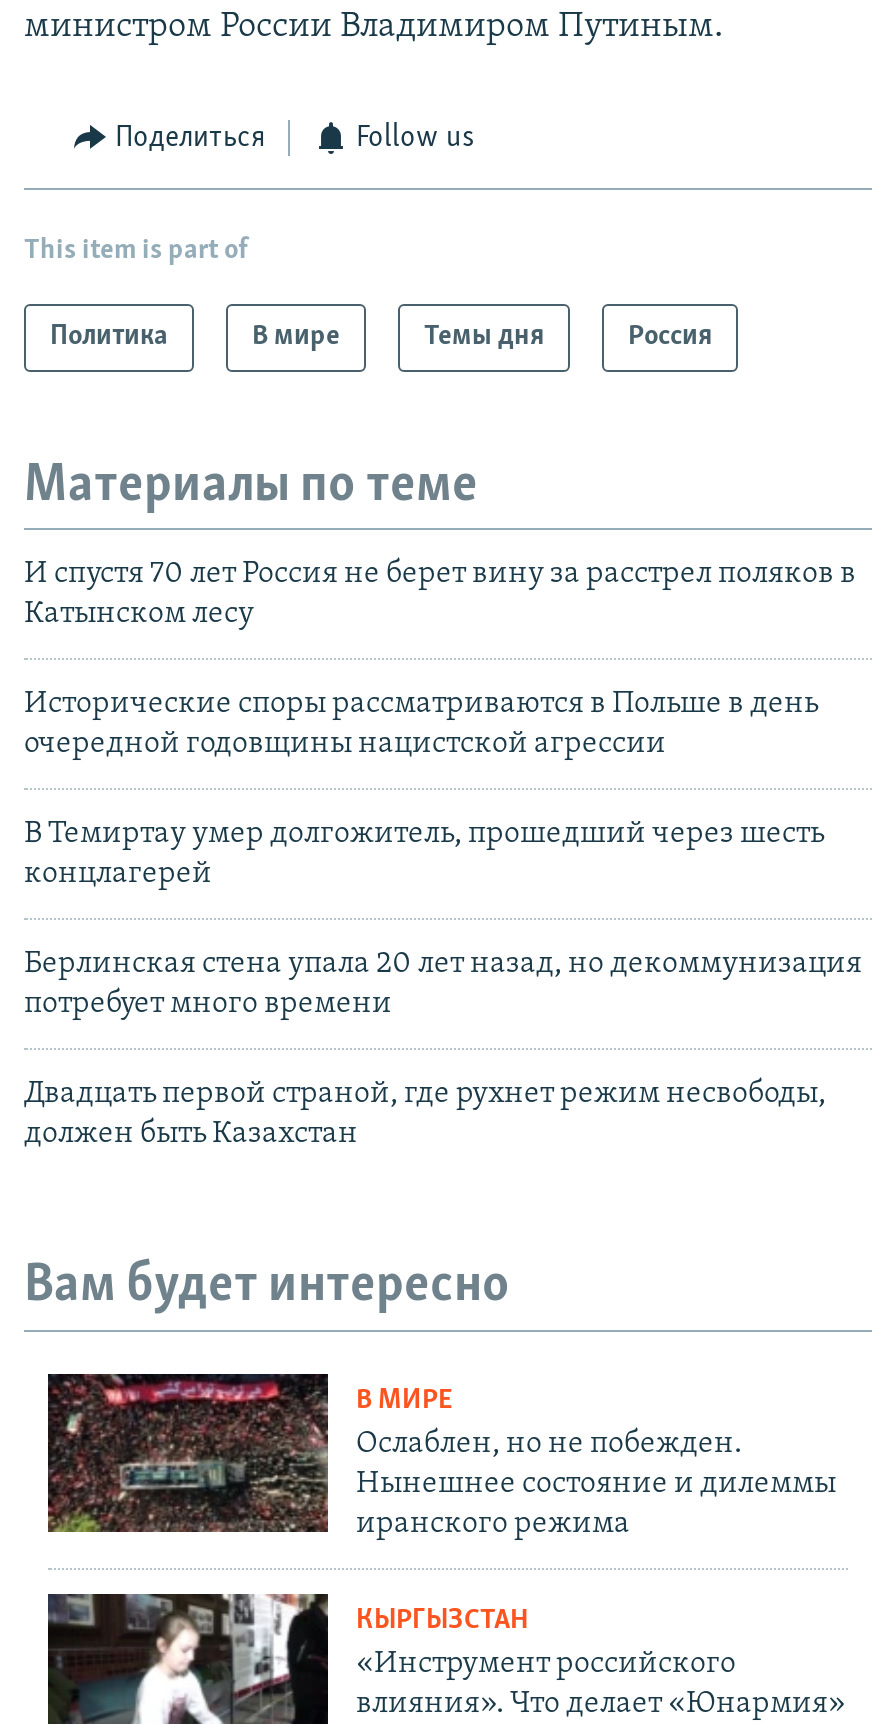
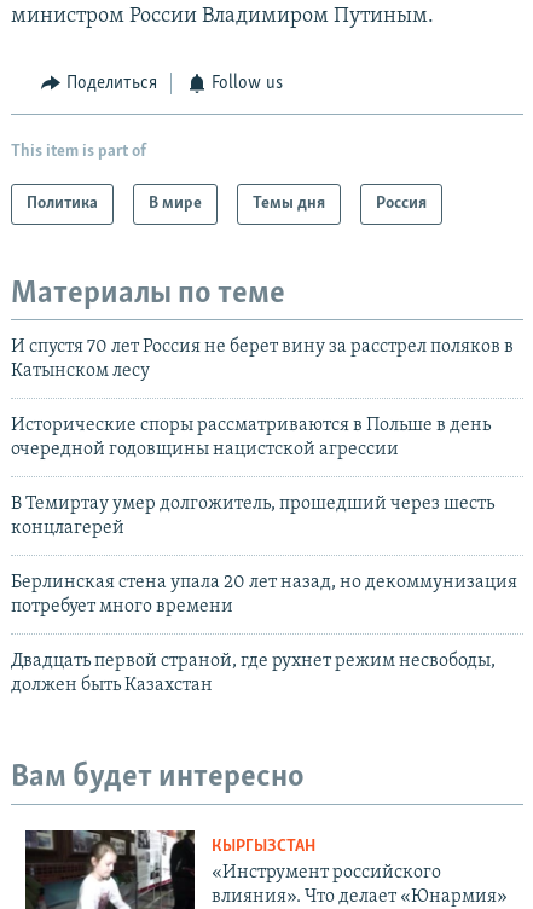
- [image]
- В МИРЕ
- Ослаблен, но не побежден.
- Нынешнее состояние и дилеммы
- иранского режима
